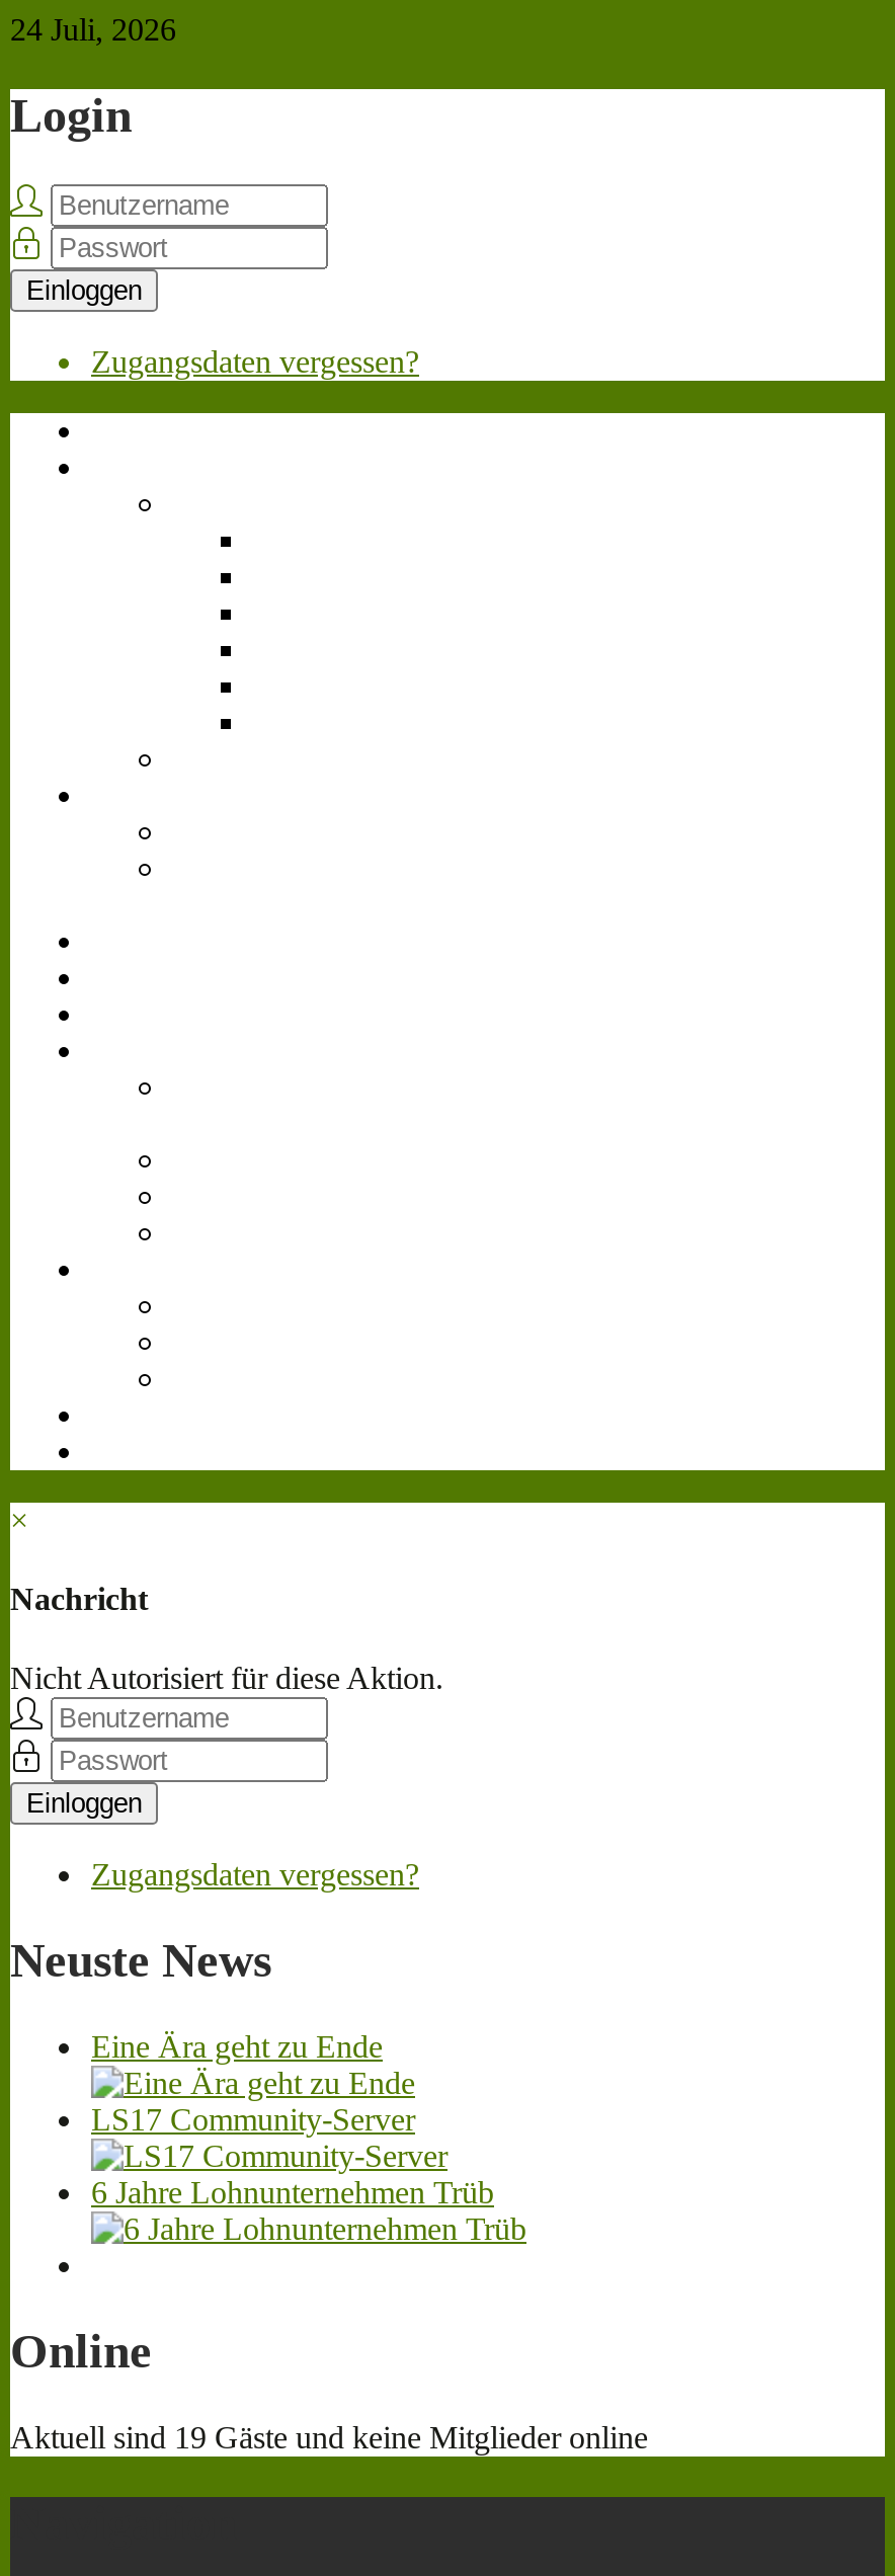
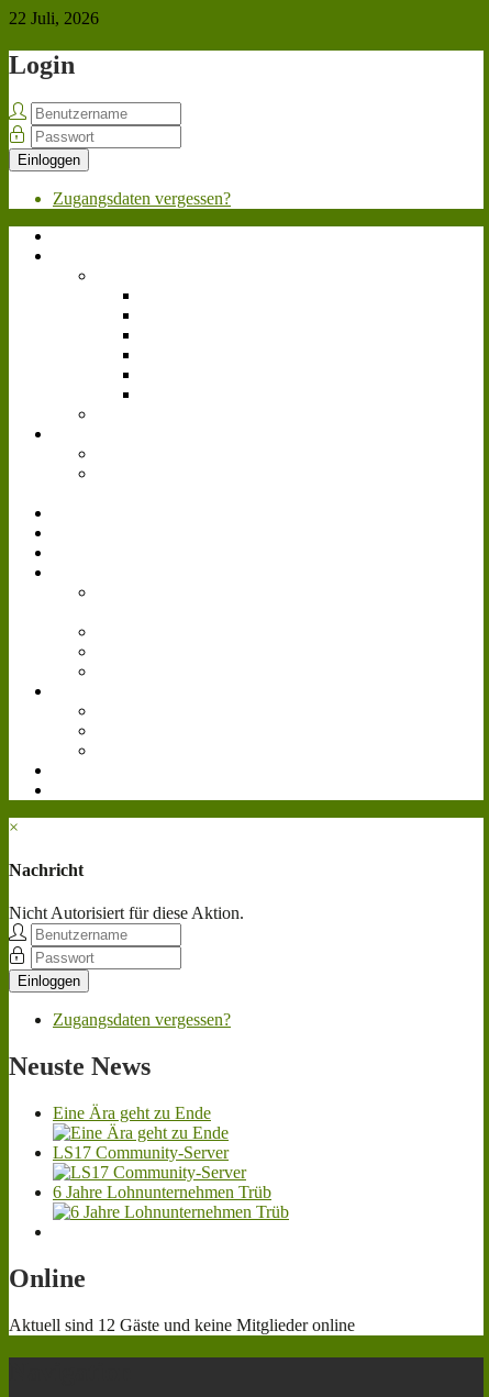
- 24 Juli, 2026
+ 22 Juli, 2026

- Aktuell sind 19 Gäste und keine Mitglieder online
+ Aktuell sind 12 Gäste und keine Mitglieder online
